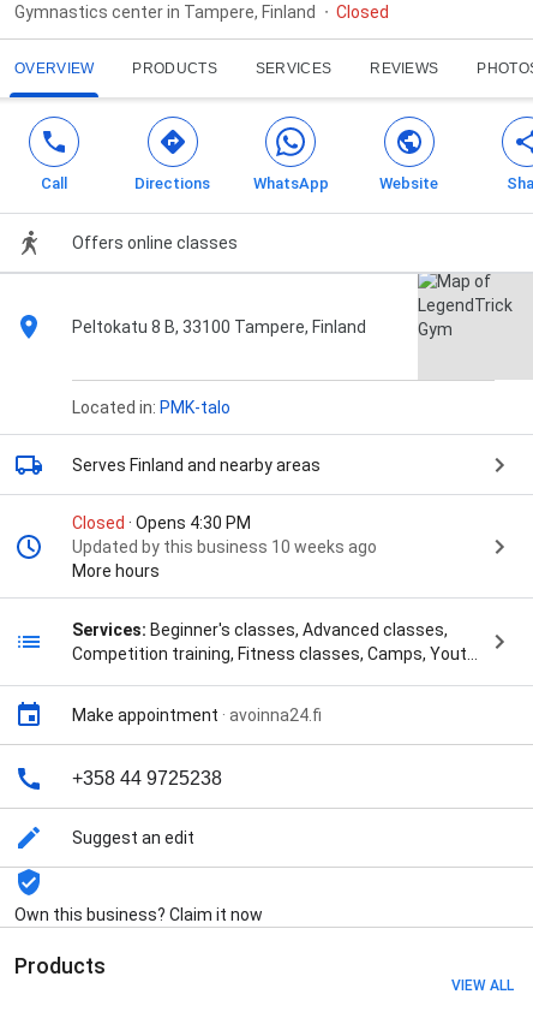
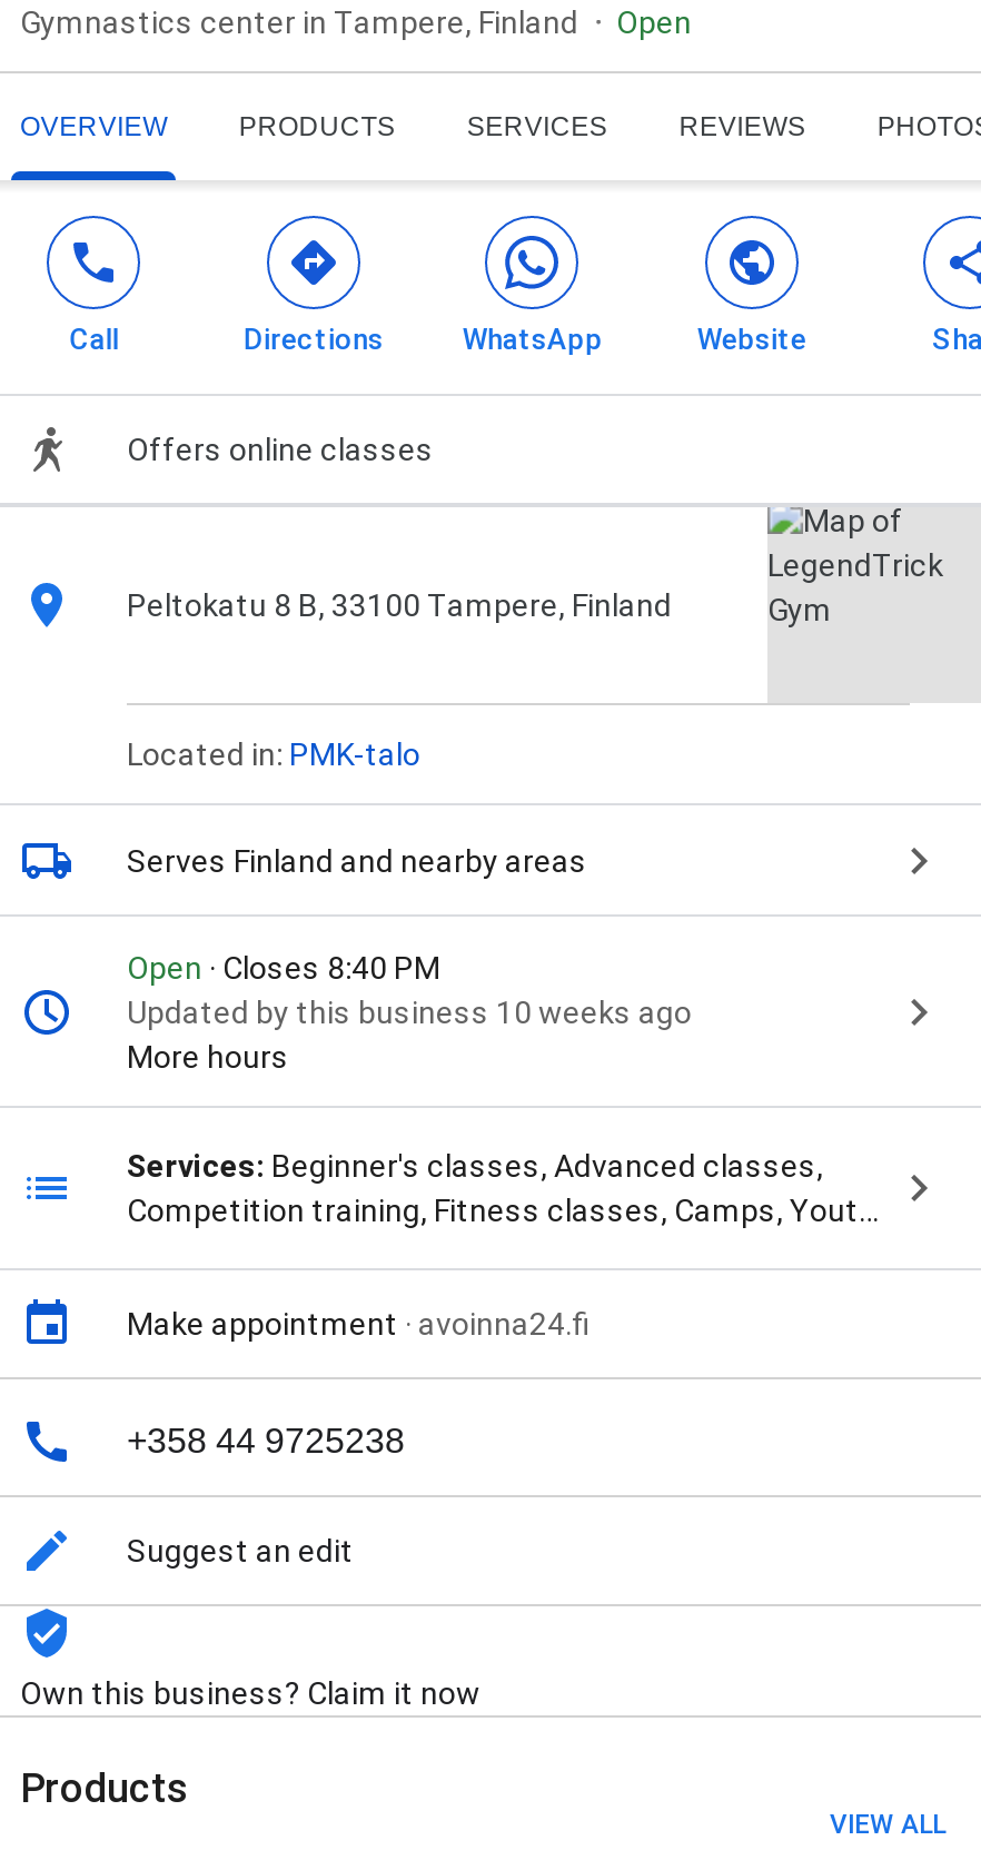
- Closed
+ Open

- Closed · Opens 4:30 PM
+ Open · Closes 8:40 PM
